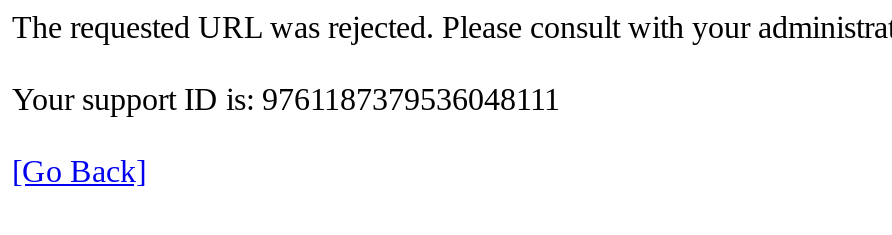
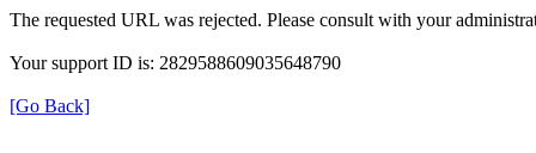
- Your support ID is: 9761187379536048111
+ Your support ID is: 2829588609035648790
